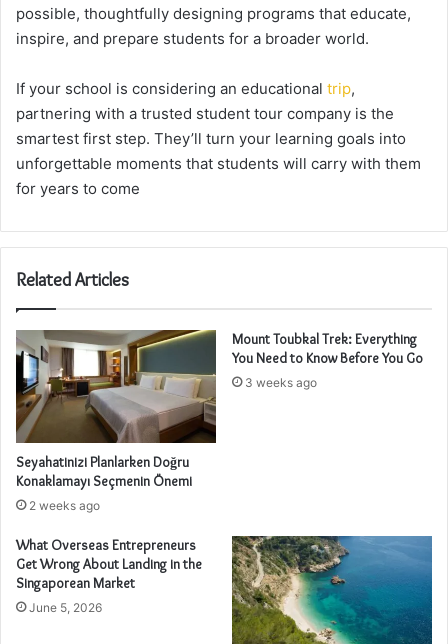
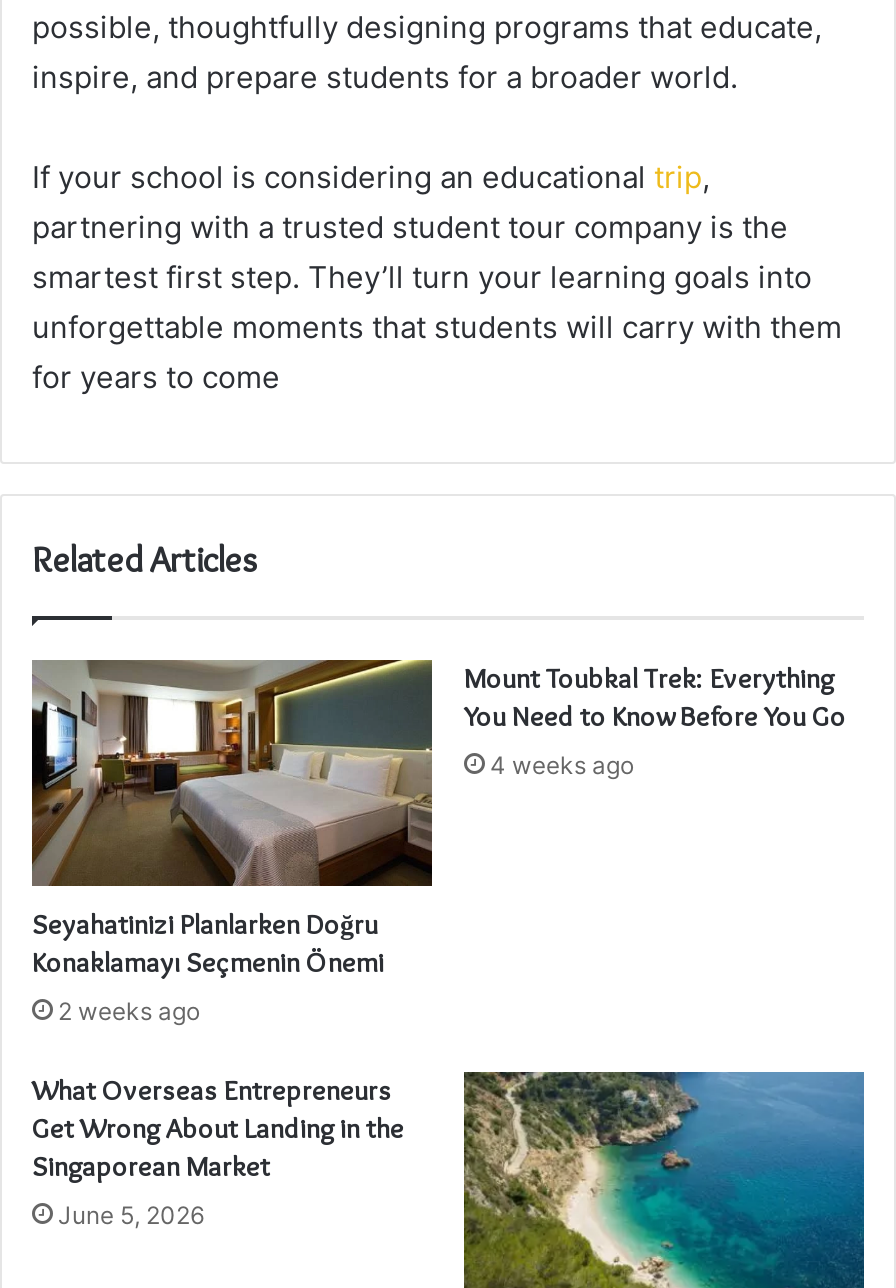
- 3 weeks ago
+ 4 weeks ago
